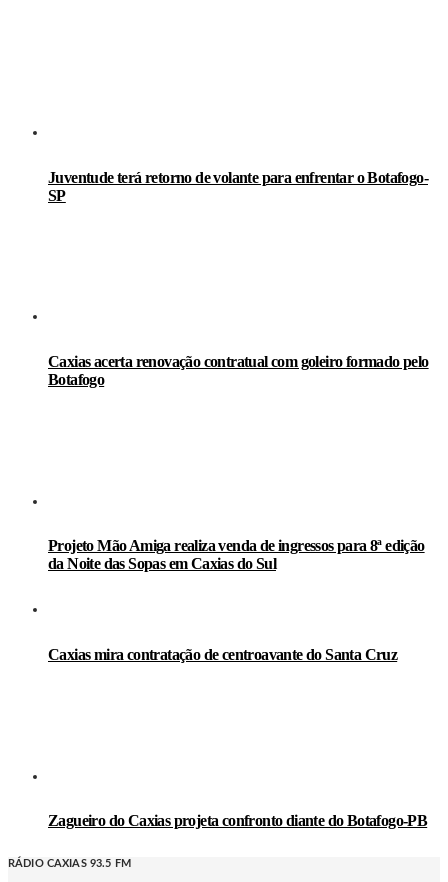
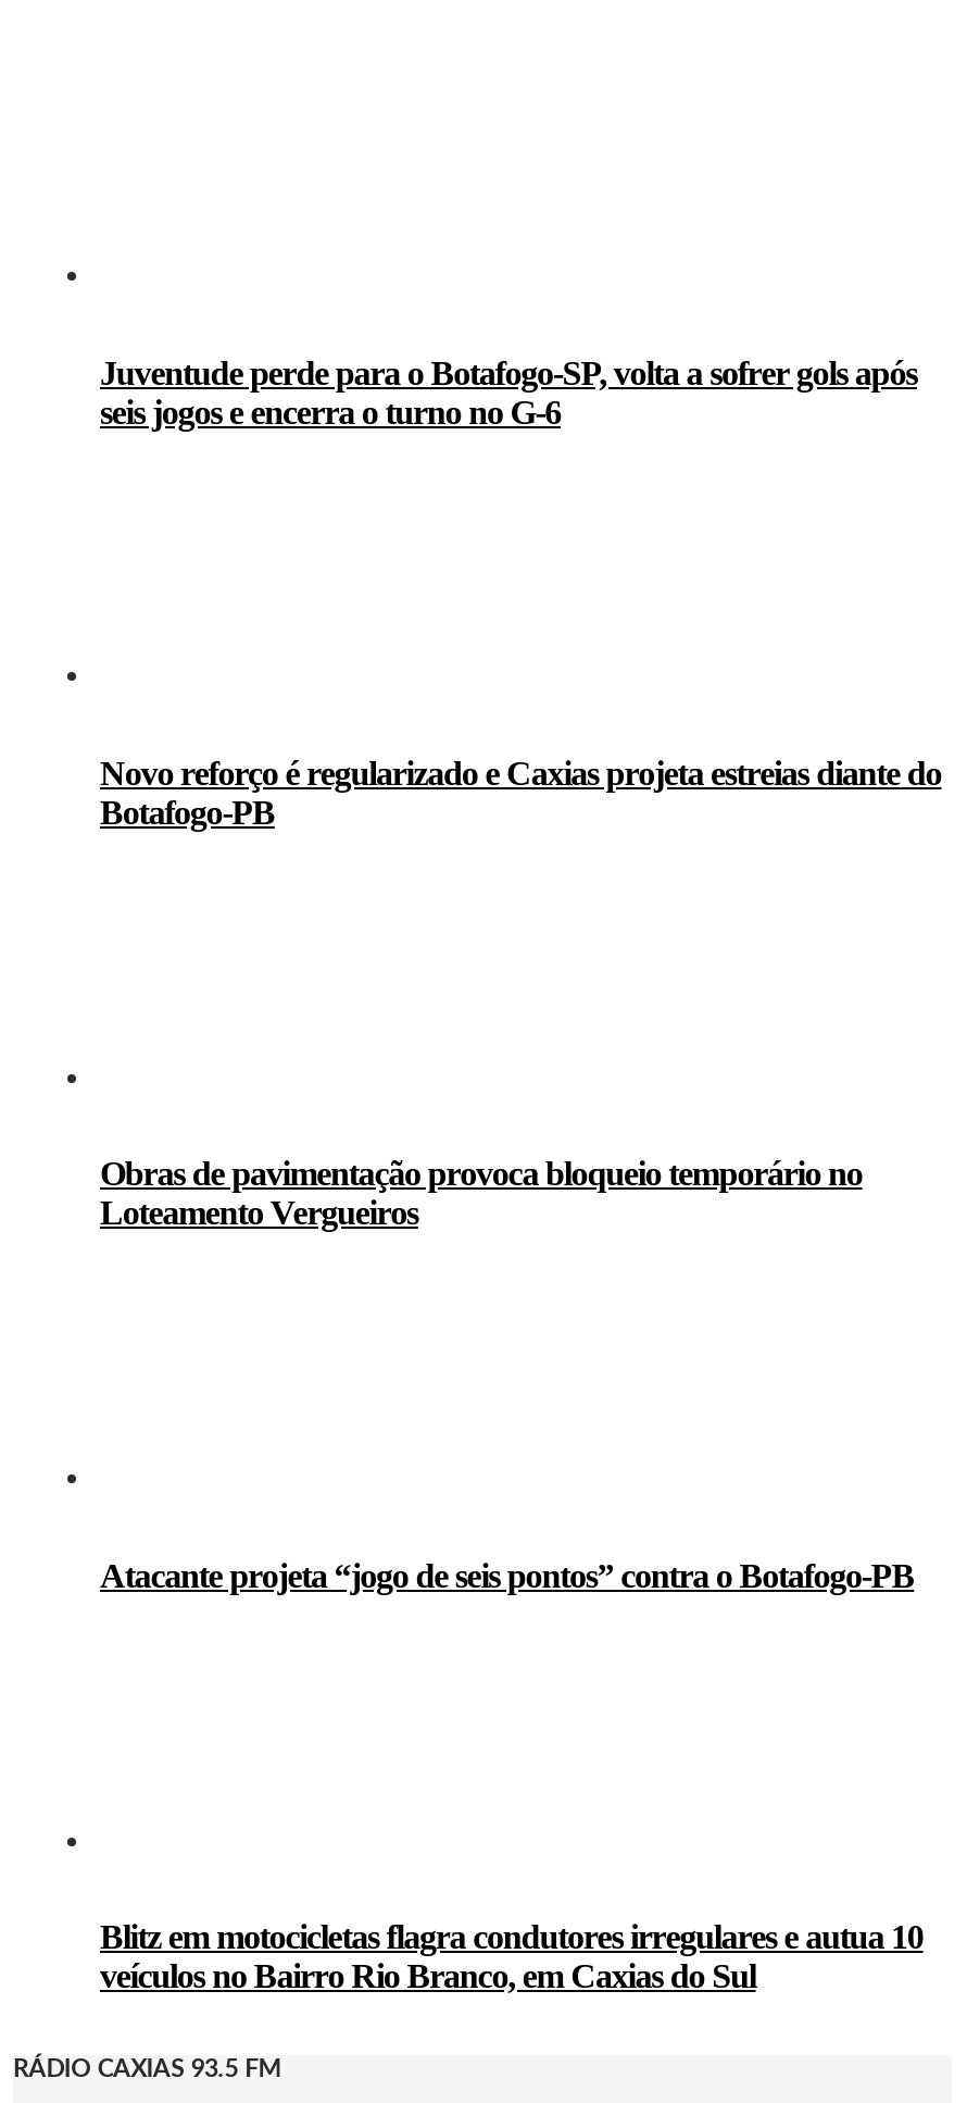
- Juventude terá retorno de volante para enfrentar o Botafogo-
- SP
+ Juventude perde para o Botafogo-SP, volta a sofrer gols após
+ seis jogos e encerra o turno no G-6

- Caxias acerta renovação contratual com goleiro formado pelo
- Botafogo
+ Novo reforço é regularizado e Caxias projeta estreias diante do
+ Botafogo-PB

- Projeto Mão Amiga realiza venda de ingressos para 8ª edição
- da Noite das Sopas em Caxias do Sul
+ Obras de pavimentação provoca bloqueio temporário no
+ Loteamento Vergueiros

- Caxias mira contratação de centroavante do Santa Cruz
+ Atacante projeta “jogo de seis pontos” contra o Botafogo-PB

- Zagueiro do Caxias projeta confronto diante do Botafogo-PB
+ Blitz em motocicletas flagra condutores irregulares e autua 10
+ veículos no Bairro Rio Branco, em Caxias do Sul
